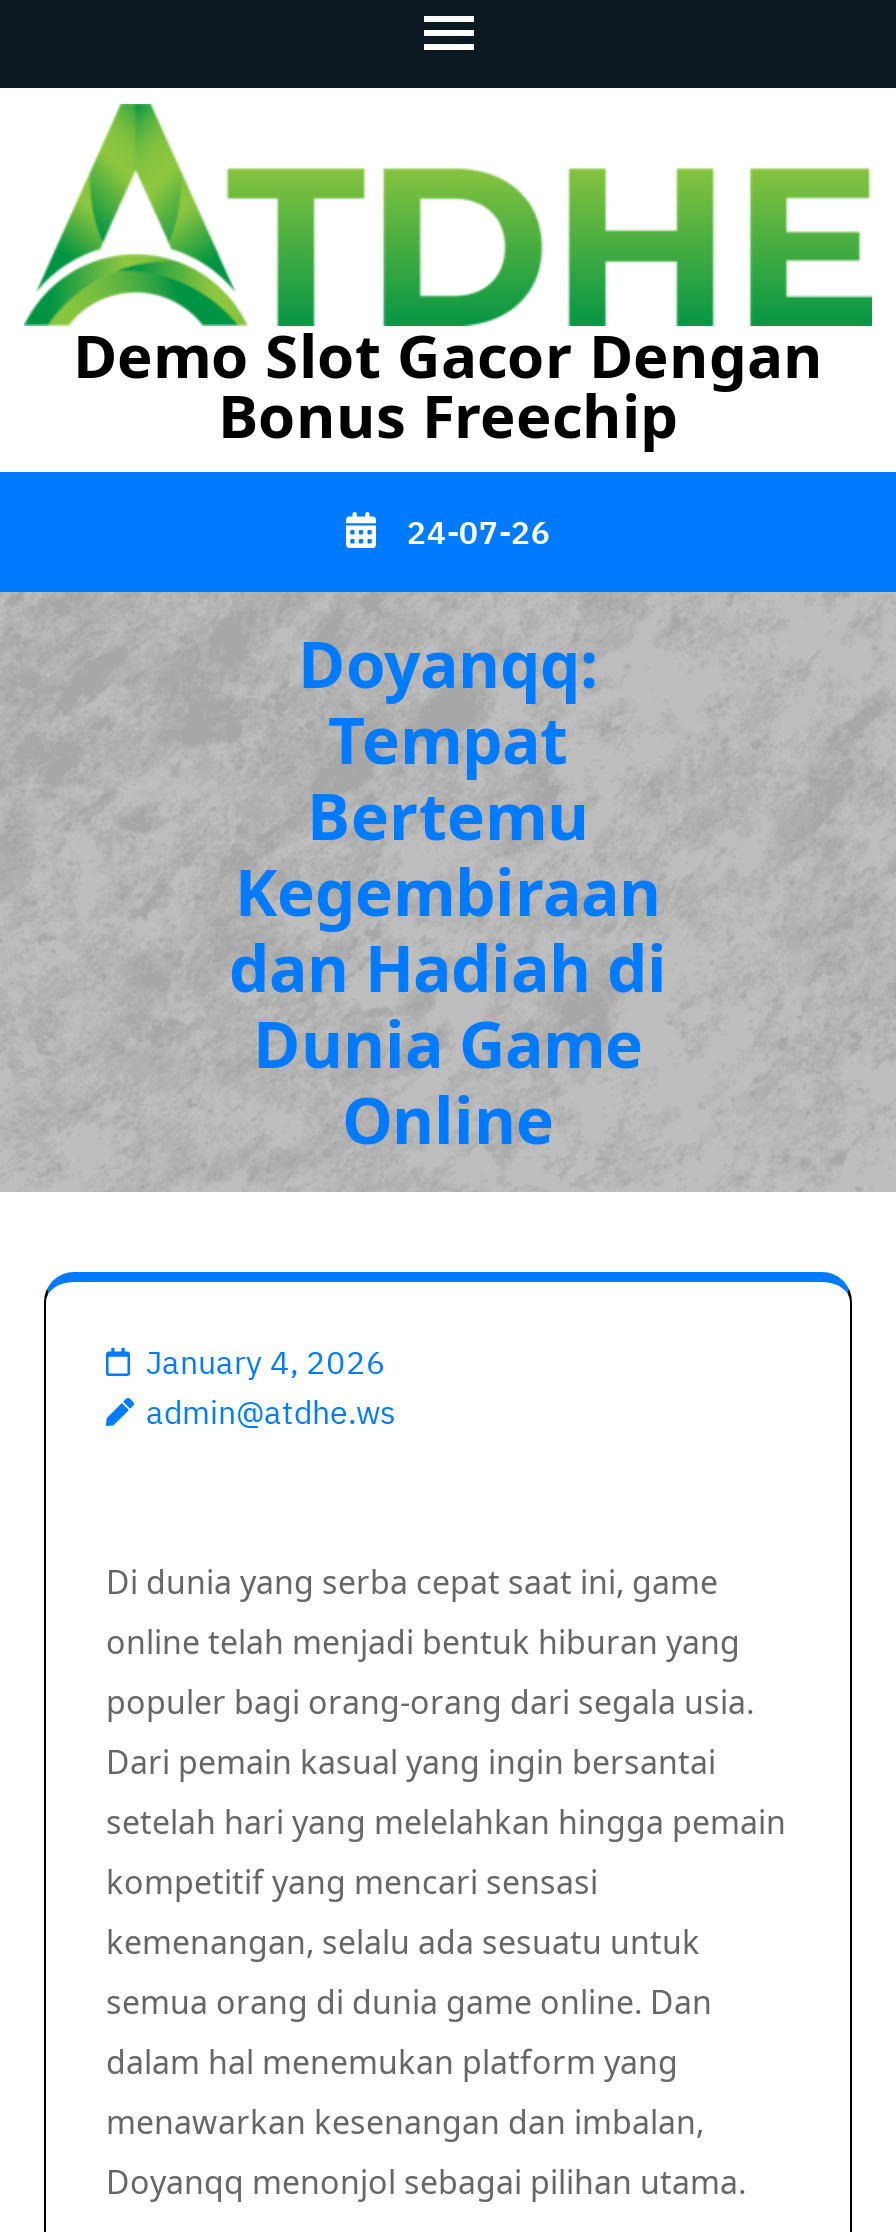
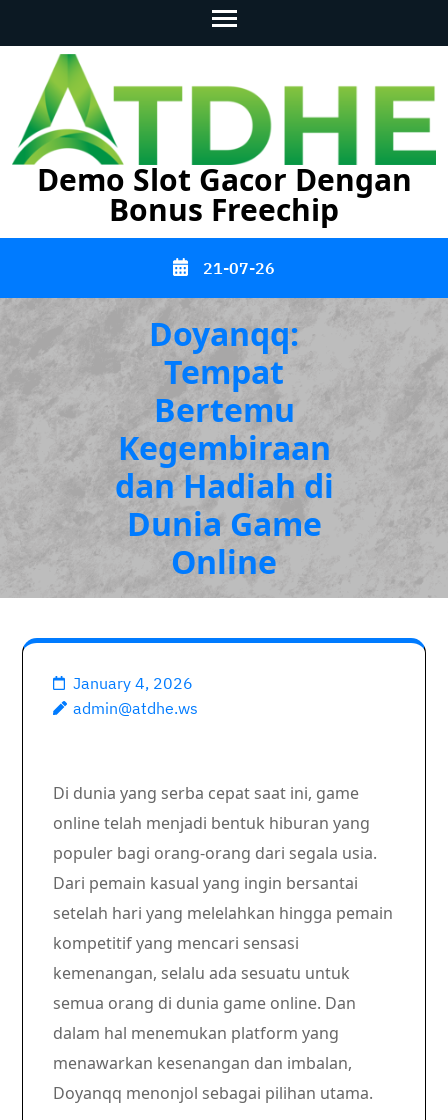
- 24-07-26
+ 21-07-26
